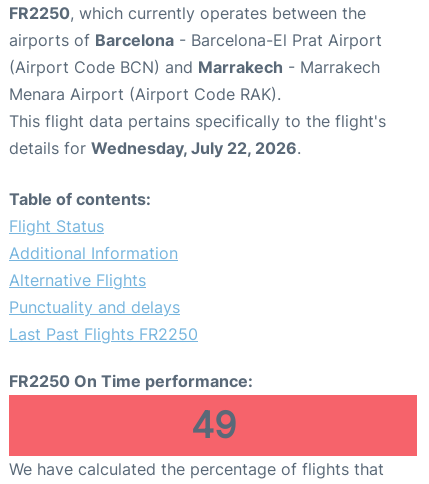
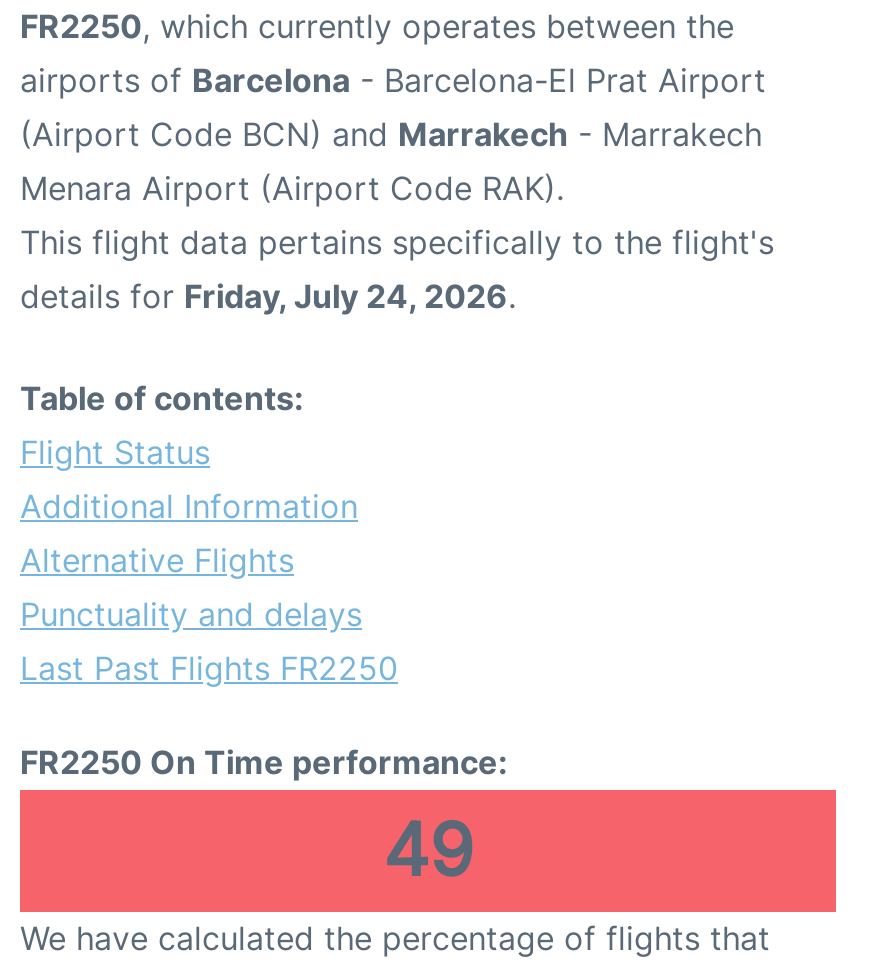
- details for Wednesday, July 22, 2026.
+ details for Friday, July 24, 2026.
